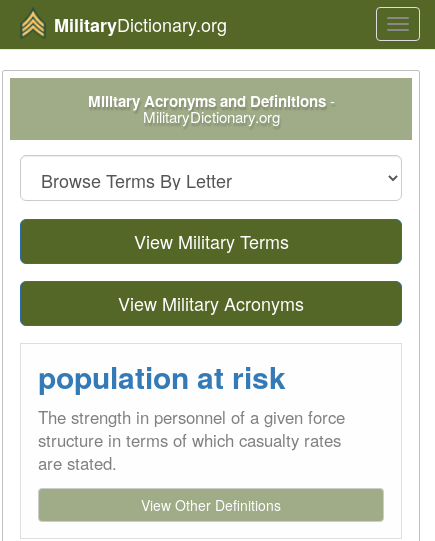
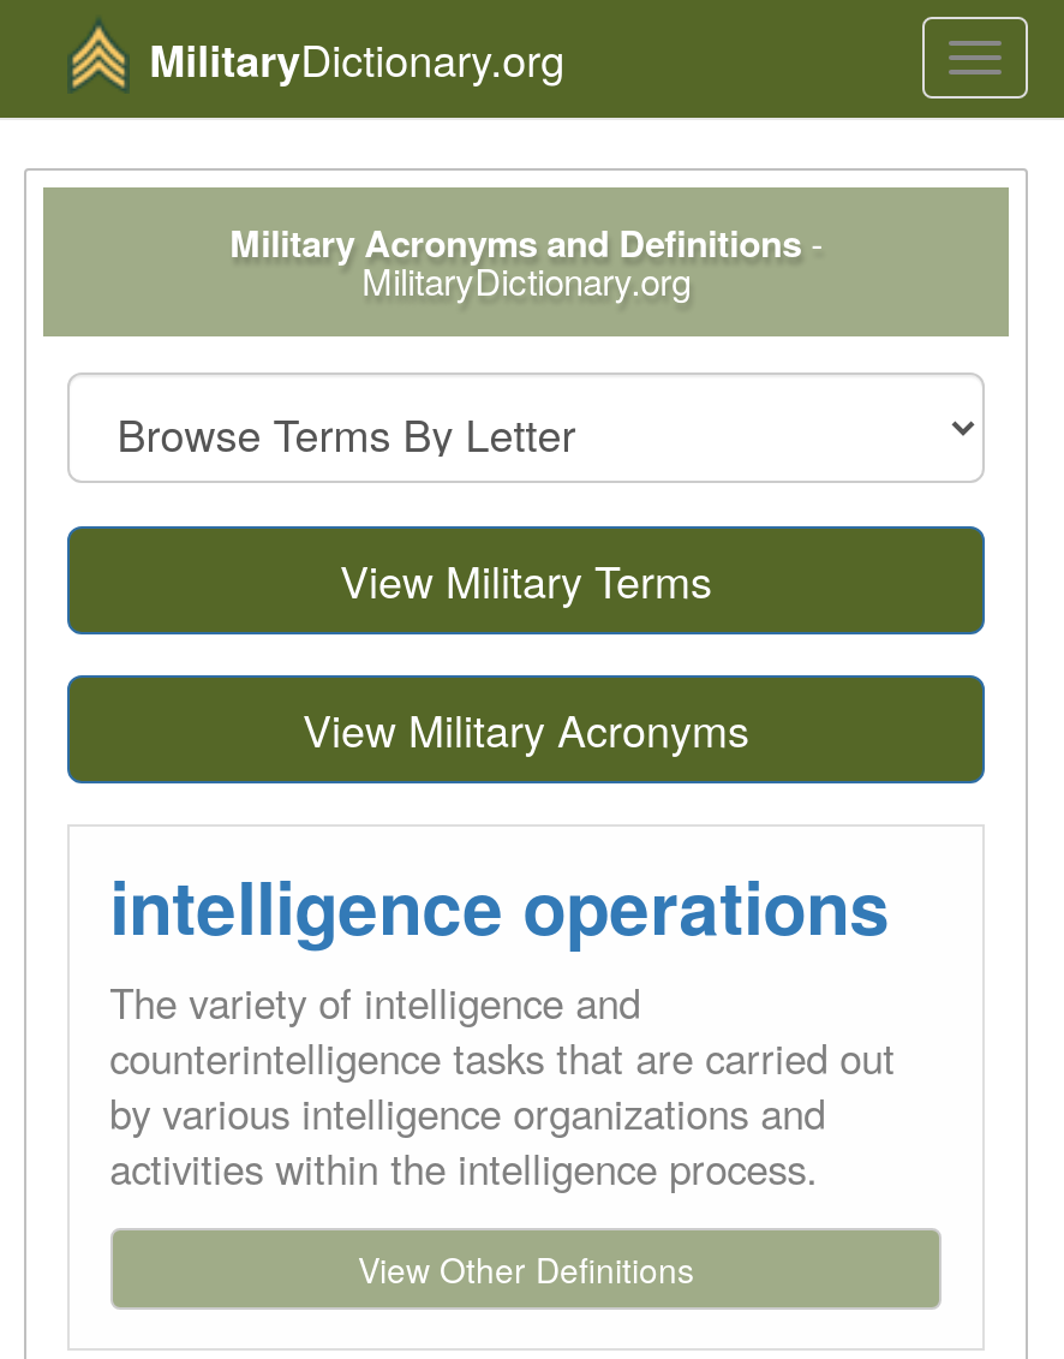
- population at risk
- The strength in personnel of a given force
- structure in terms of which casualty rates
- are stated.
+ intelligence operations
+ The variety of intelligence and
+ counterintelligence tasks that are carried out
+ by various intelligence organizations and
+ activities within the intelligence process.
